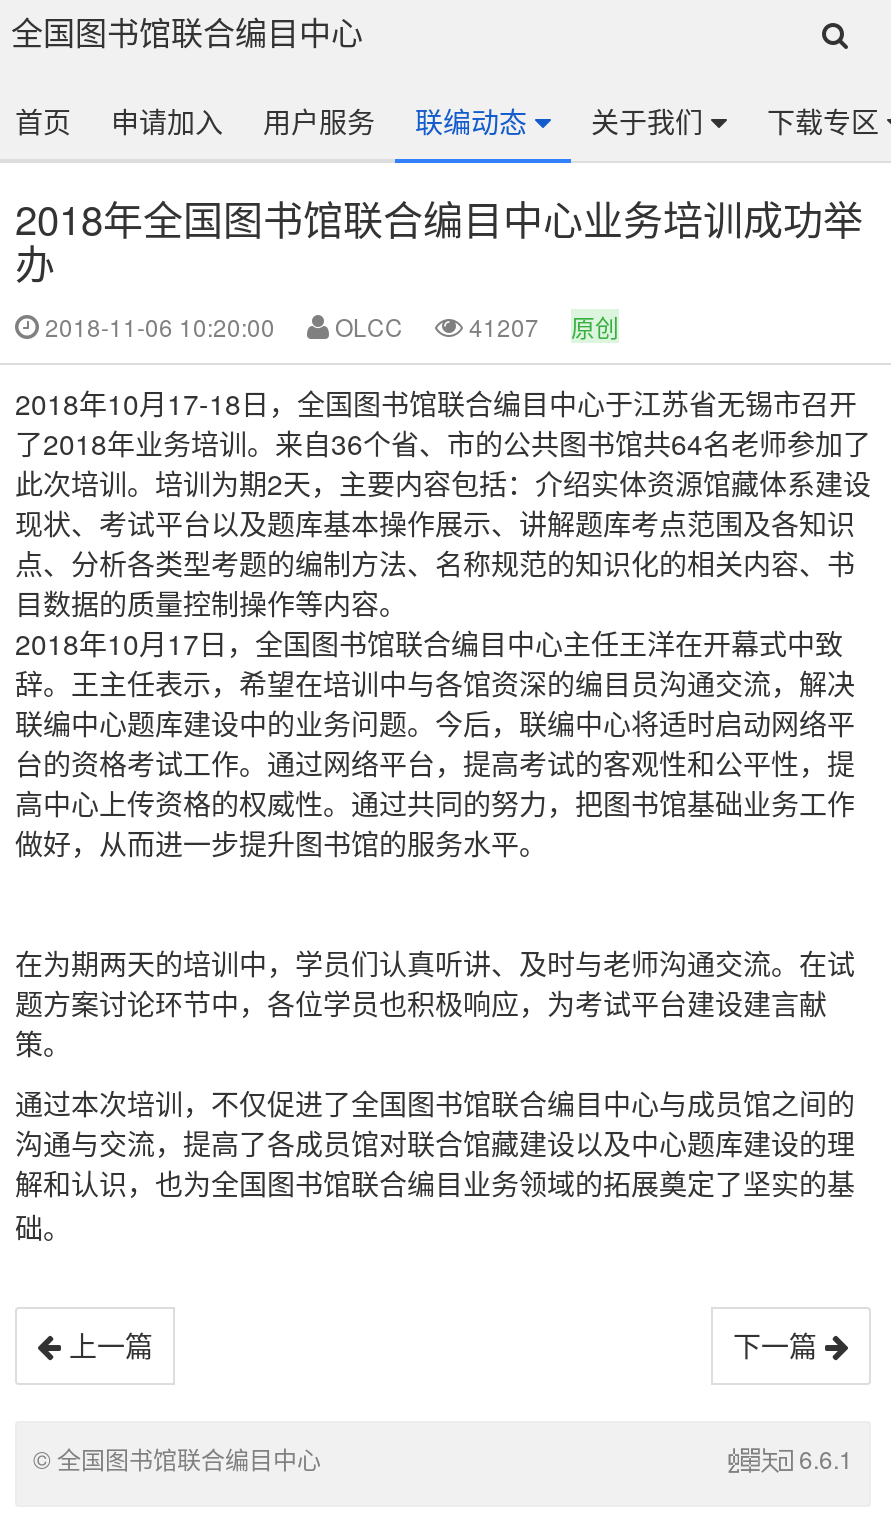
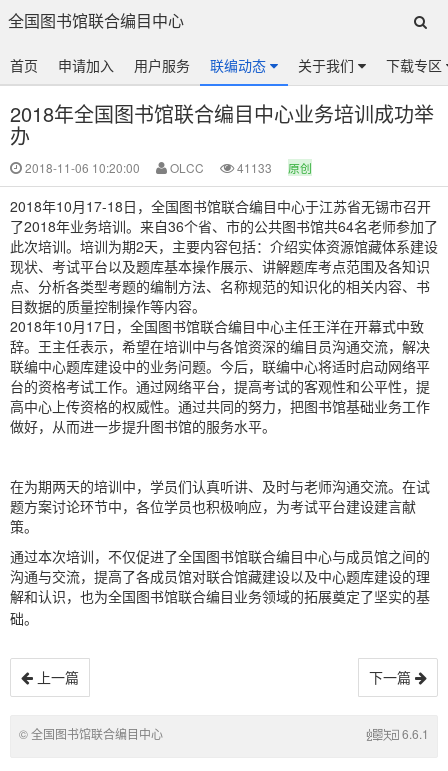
- 2018-11-06 10:20:00 OLCC 41207 原创
+ 2018-11-06 10:20:00 OLCC 41133 原创
